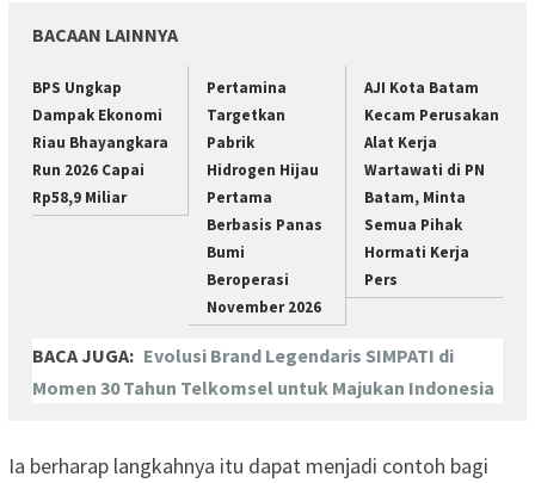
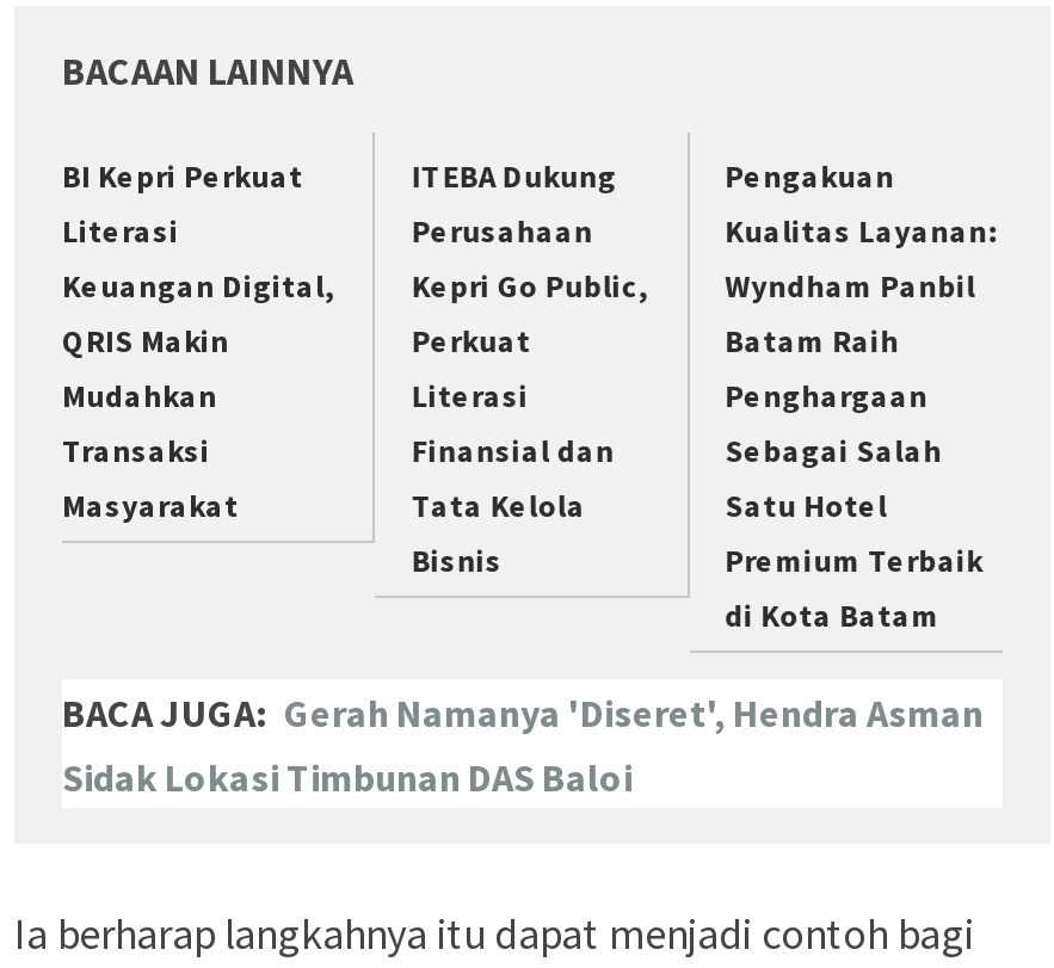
- BPS Ungkap
- Dampak Ekonomi
- Riau Bhayangkara
- Run 2026 Capai
- Rp58,9 Miliar
+ BI Kepri Perkuat
+ Literasi
+ Keuangan Digital,
+ QRIS Makin
+ Mudahkan
+ Transaksi
+ Masyarakat

- Pertamina
- Targetkan
- Pabrik
- Hidrogen Hijau
- Pertama
- Berbasis Panas
- Bumi
- Beroperasi
- November 2026
+ ITEBA Dukung
+ Perusahaan
+ Kepri Go Public,
+ Perkuat
+ Literasi
+ Finansial dan
+ Tata Kelola
+ Bisnis

- AJI Kota Batam
- Kecam Perusakan
- Alat Kerja
- Wartawati di PN
- Batam, Minta
- Semua Pihak
- Hormati Kerja
- Pers
+ Pengakuan
+ Kualitas Layanan:
+ Wyndham Panbil
+ Batam Raih
+ Penghargaan
+ Sebagai Salah
+ Satu Hotel
+ Premium Terbaik
+ di Kota Batam

- BACA JUGA: Evolusi Brand Legendaris SIMPATI di
- Momen 30 Tahun Telkomsel untuk Majukan Indonesia
+ BACA JUGA: Gerah Namanya 'Diseret', Hendra Asman
+ Sidak Lokasi Timbunan DAS Baloi
